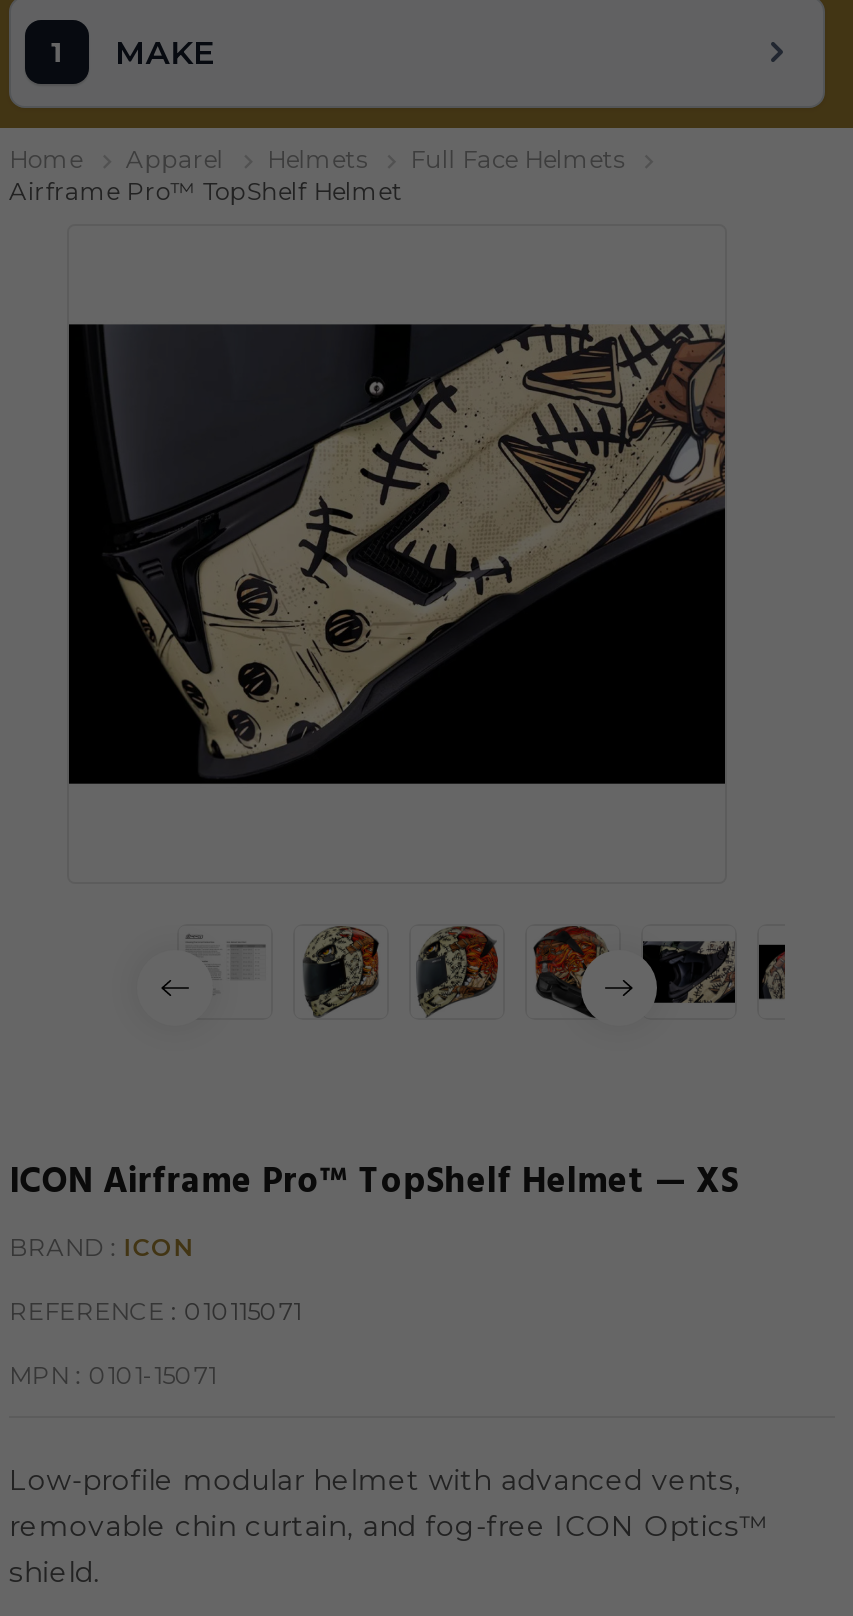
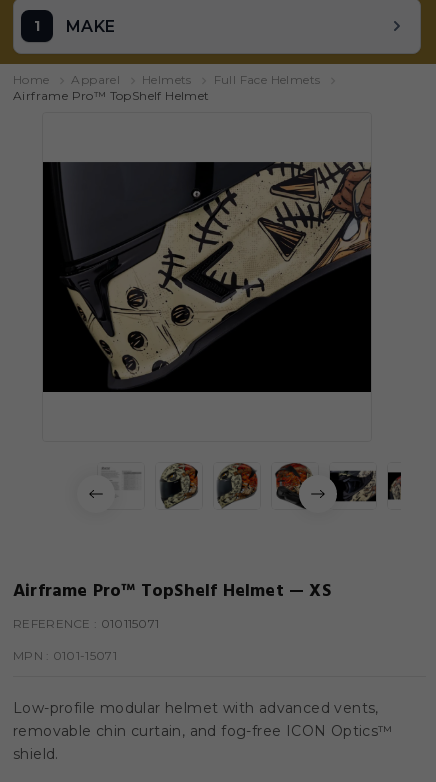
- ICON Airframe Pro™ TopShelf Helmet — XS
- BRAND : ICON
+ Airframe Pro™ TopShelf Helmet — XS
